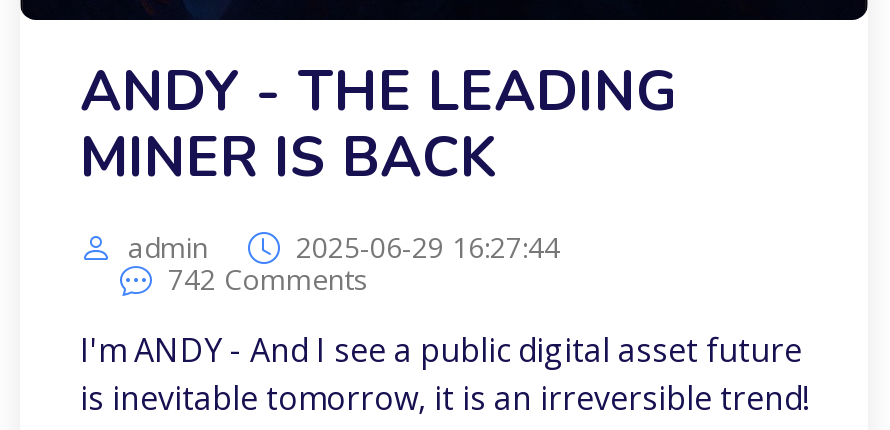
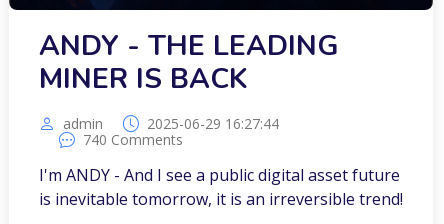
- 742 Comments
+ 740 Comments
